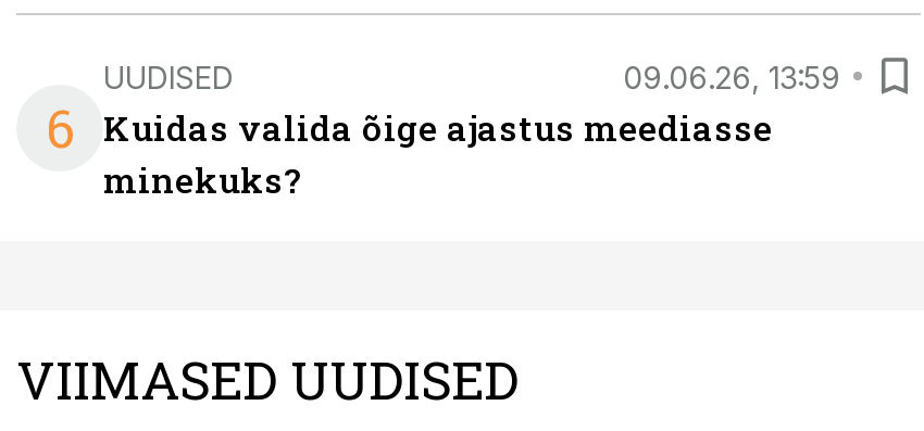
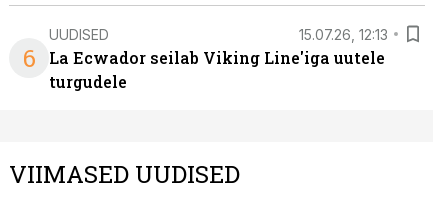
- 09.06.26, 13:59
- Kuidas valida õige ajastus meediasse
- minekuks?
+ 15.07.26, 12:13
+ La Ecwador seilab Viking Line'iga uutele
+ turgudele
